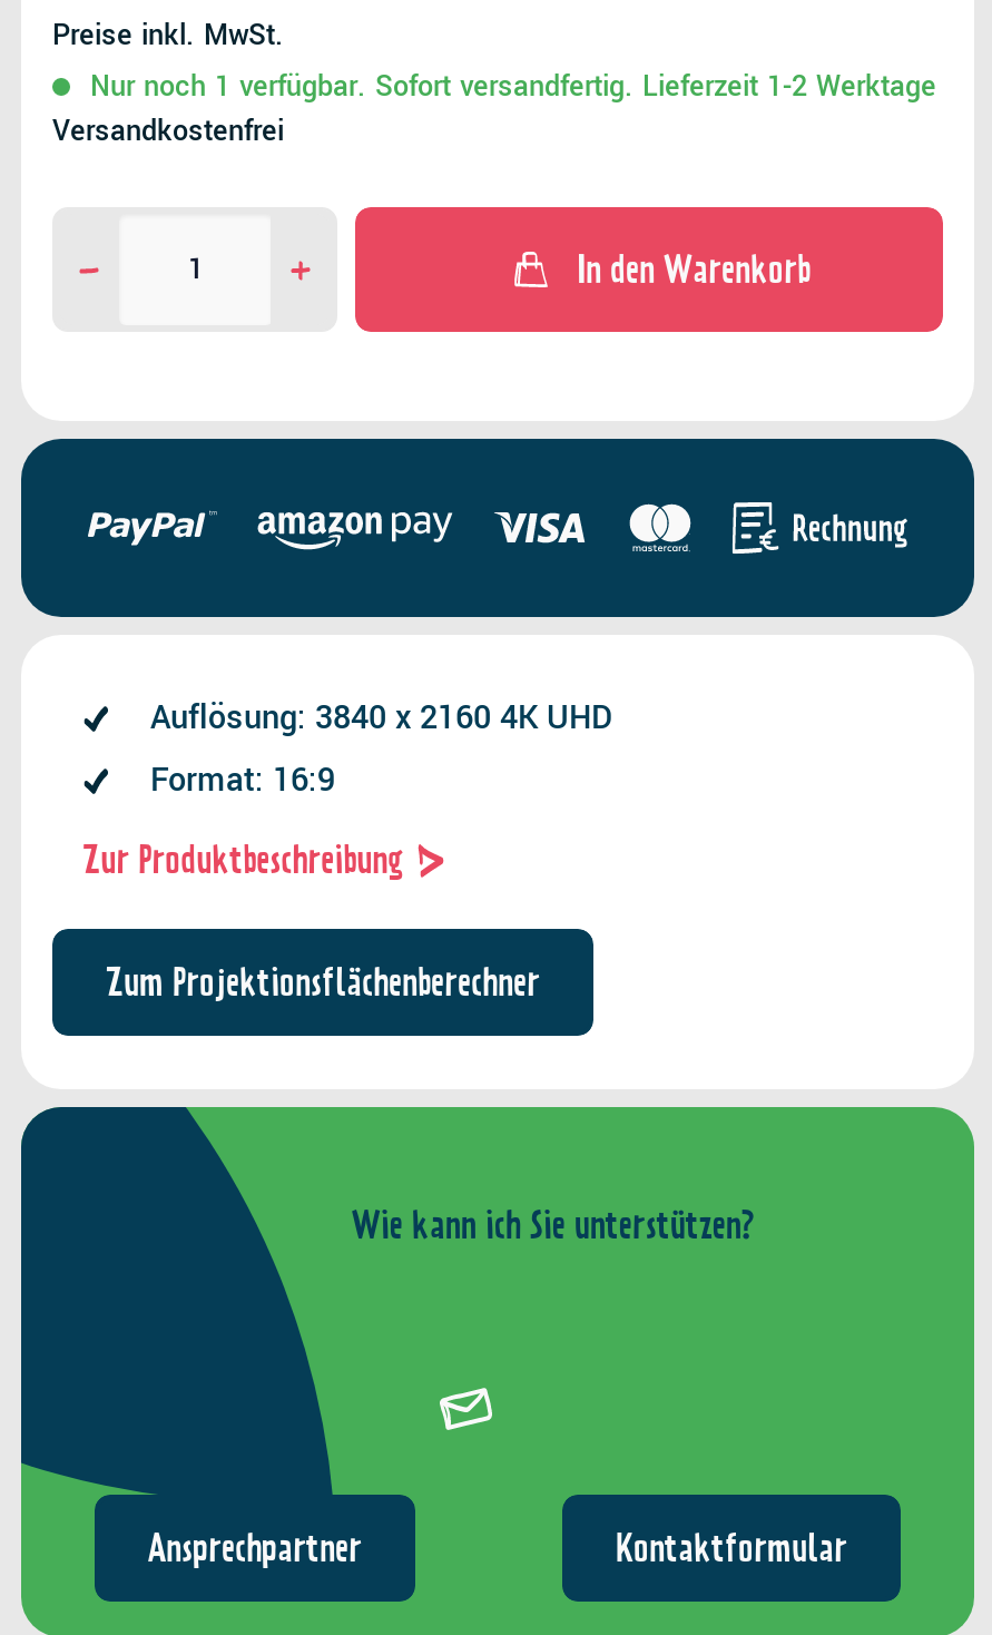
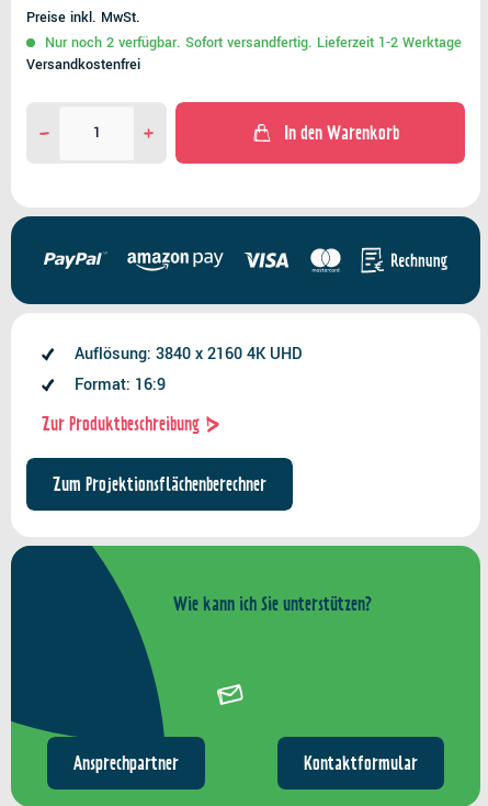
- Nur noch 1 verfügbar. Sofort versandfertig. Lieferzeit 1-2 Werktage
+ Nur noch 2 verfügbar. Sofort versandfertig. Lieferzeit 1-2 Werktage
